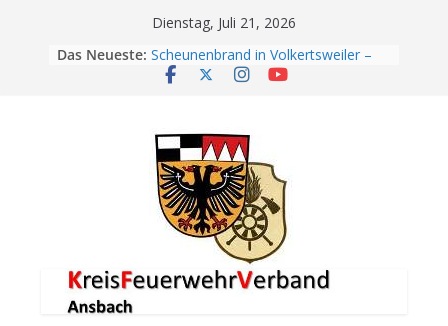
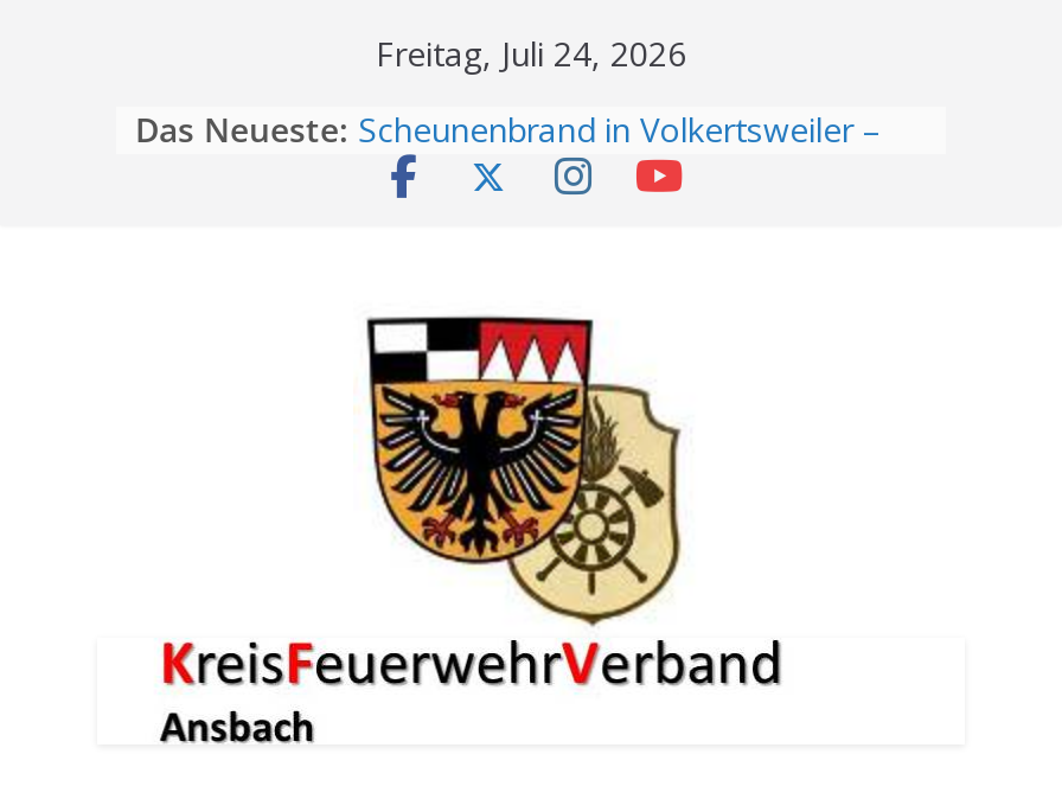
- Dienstag, Juli 21, 2026
+ Freitag, Juli 24, 2026
